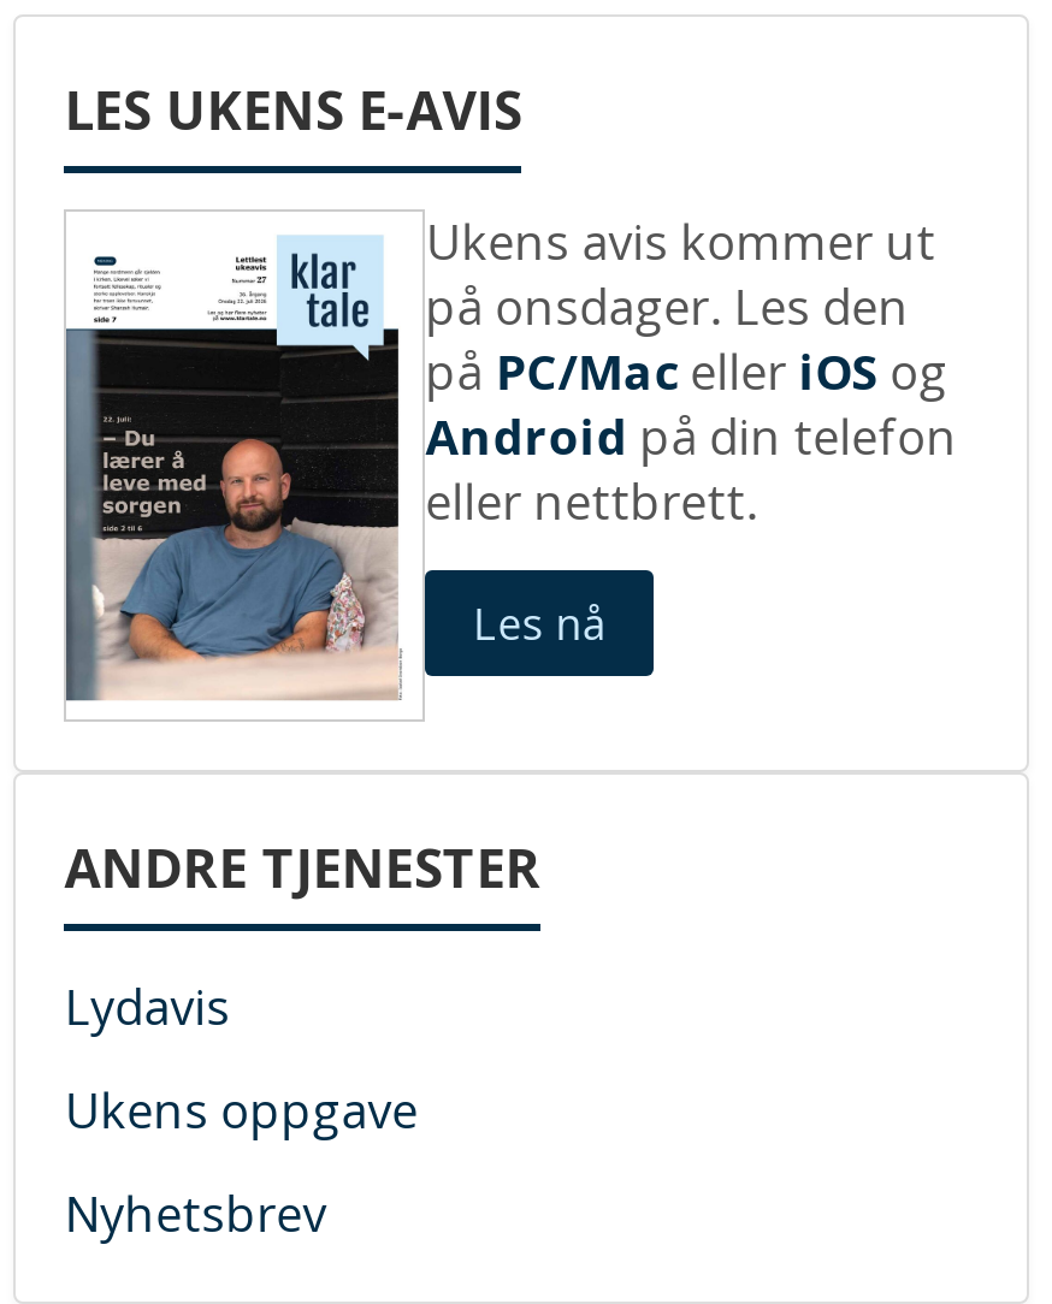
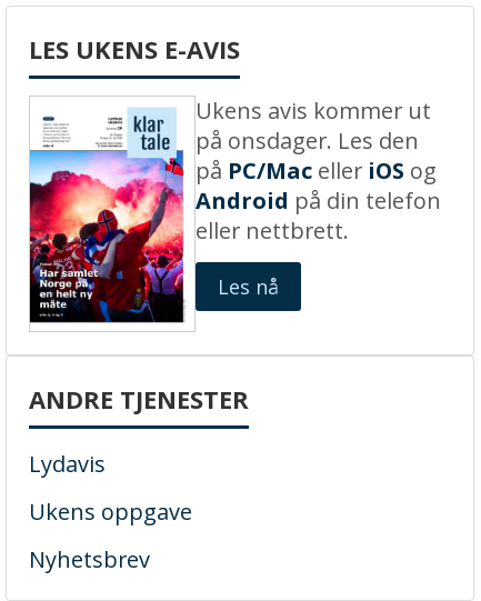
- [image]
+ [image]
